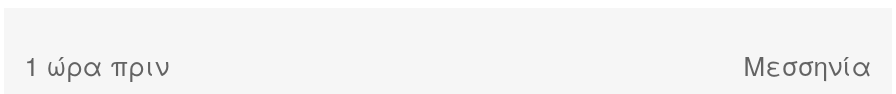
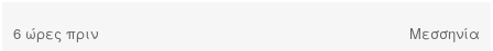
- 1 ώρα πριν
+ 6 ώρες πριν
